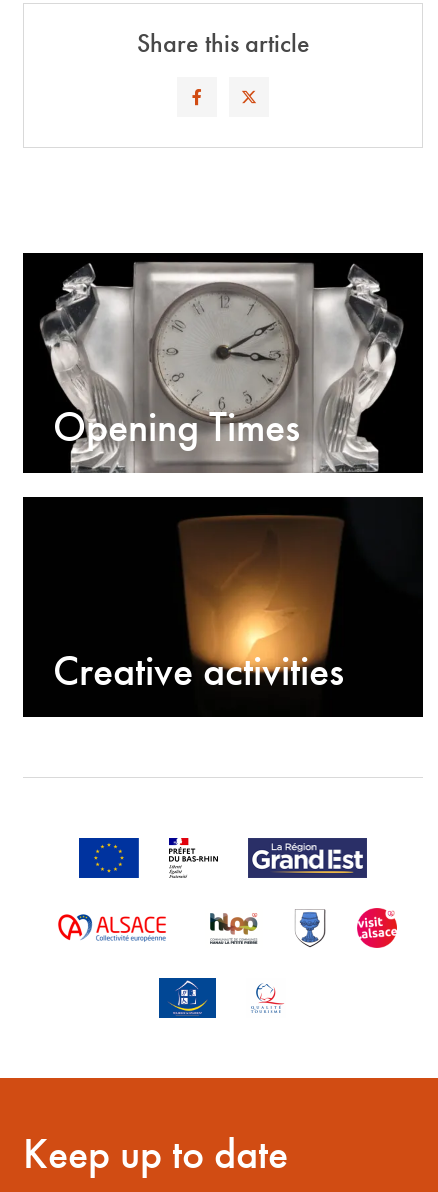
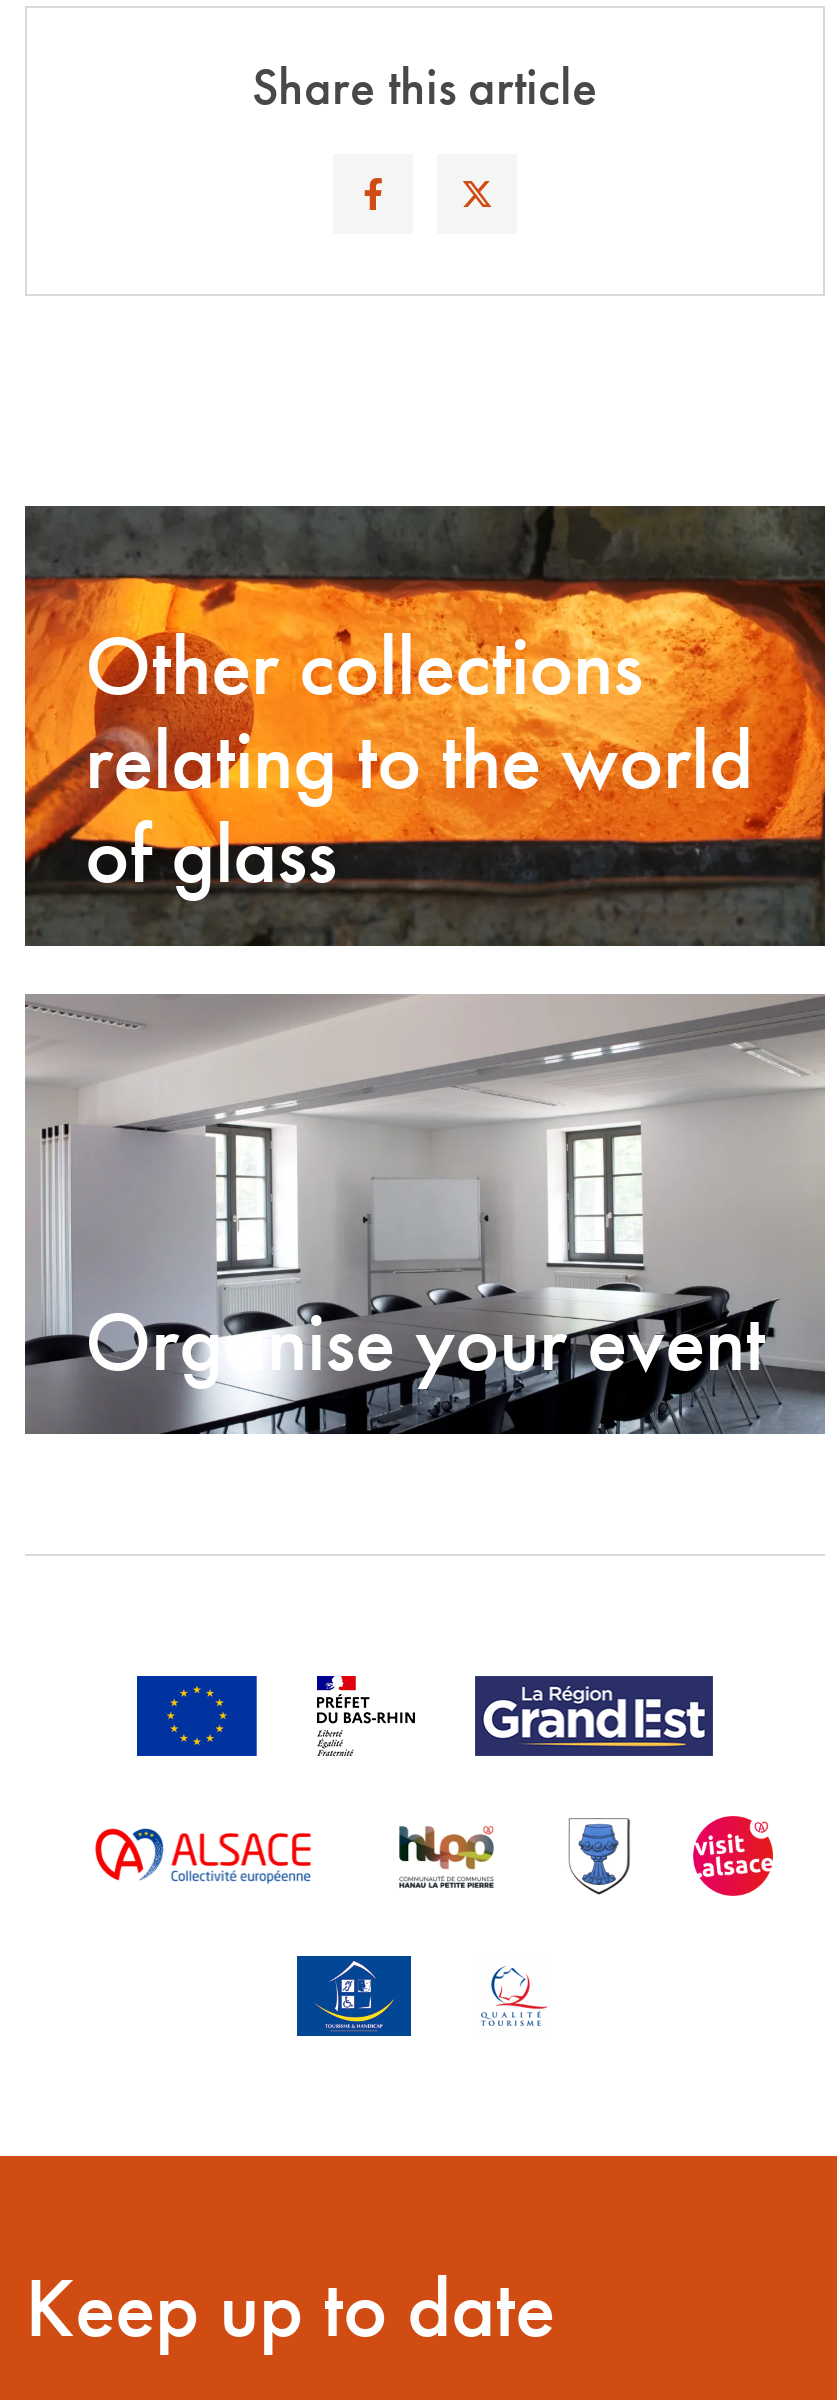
- [image]
- Opening Times
+ [image]
+ Other collections
+ relating to the world
+ of glass

- [image]
- Creative activities
+ [image]
+ Organise your event
